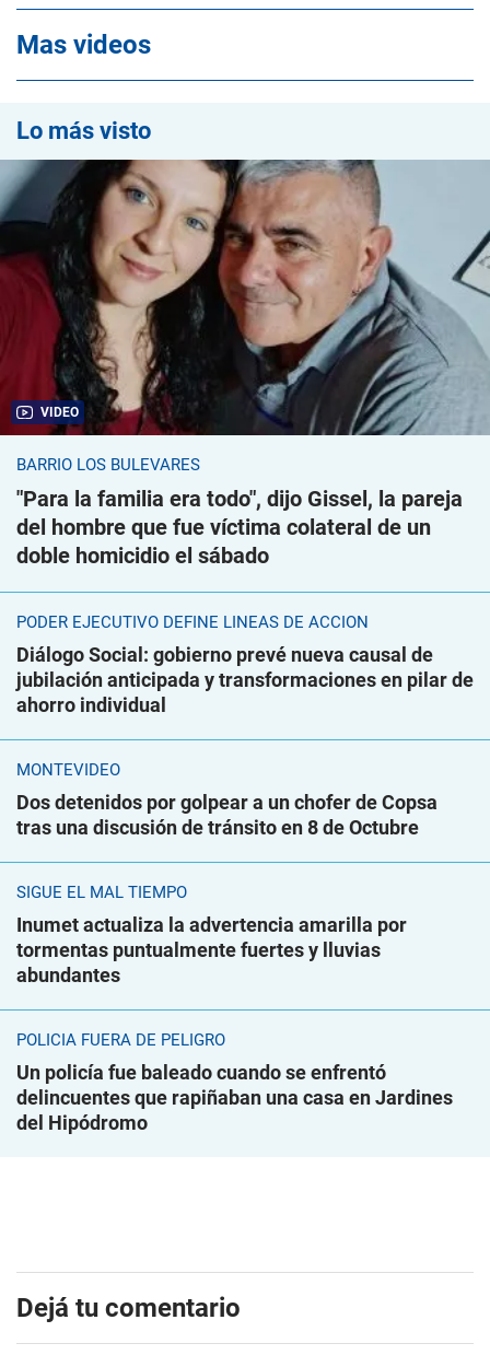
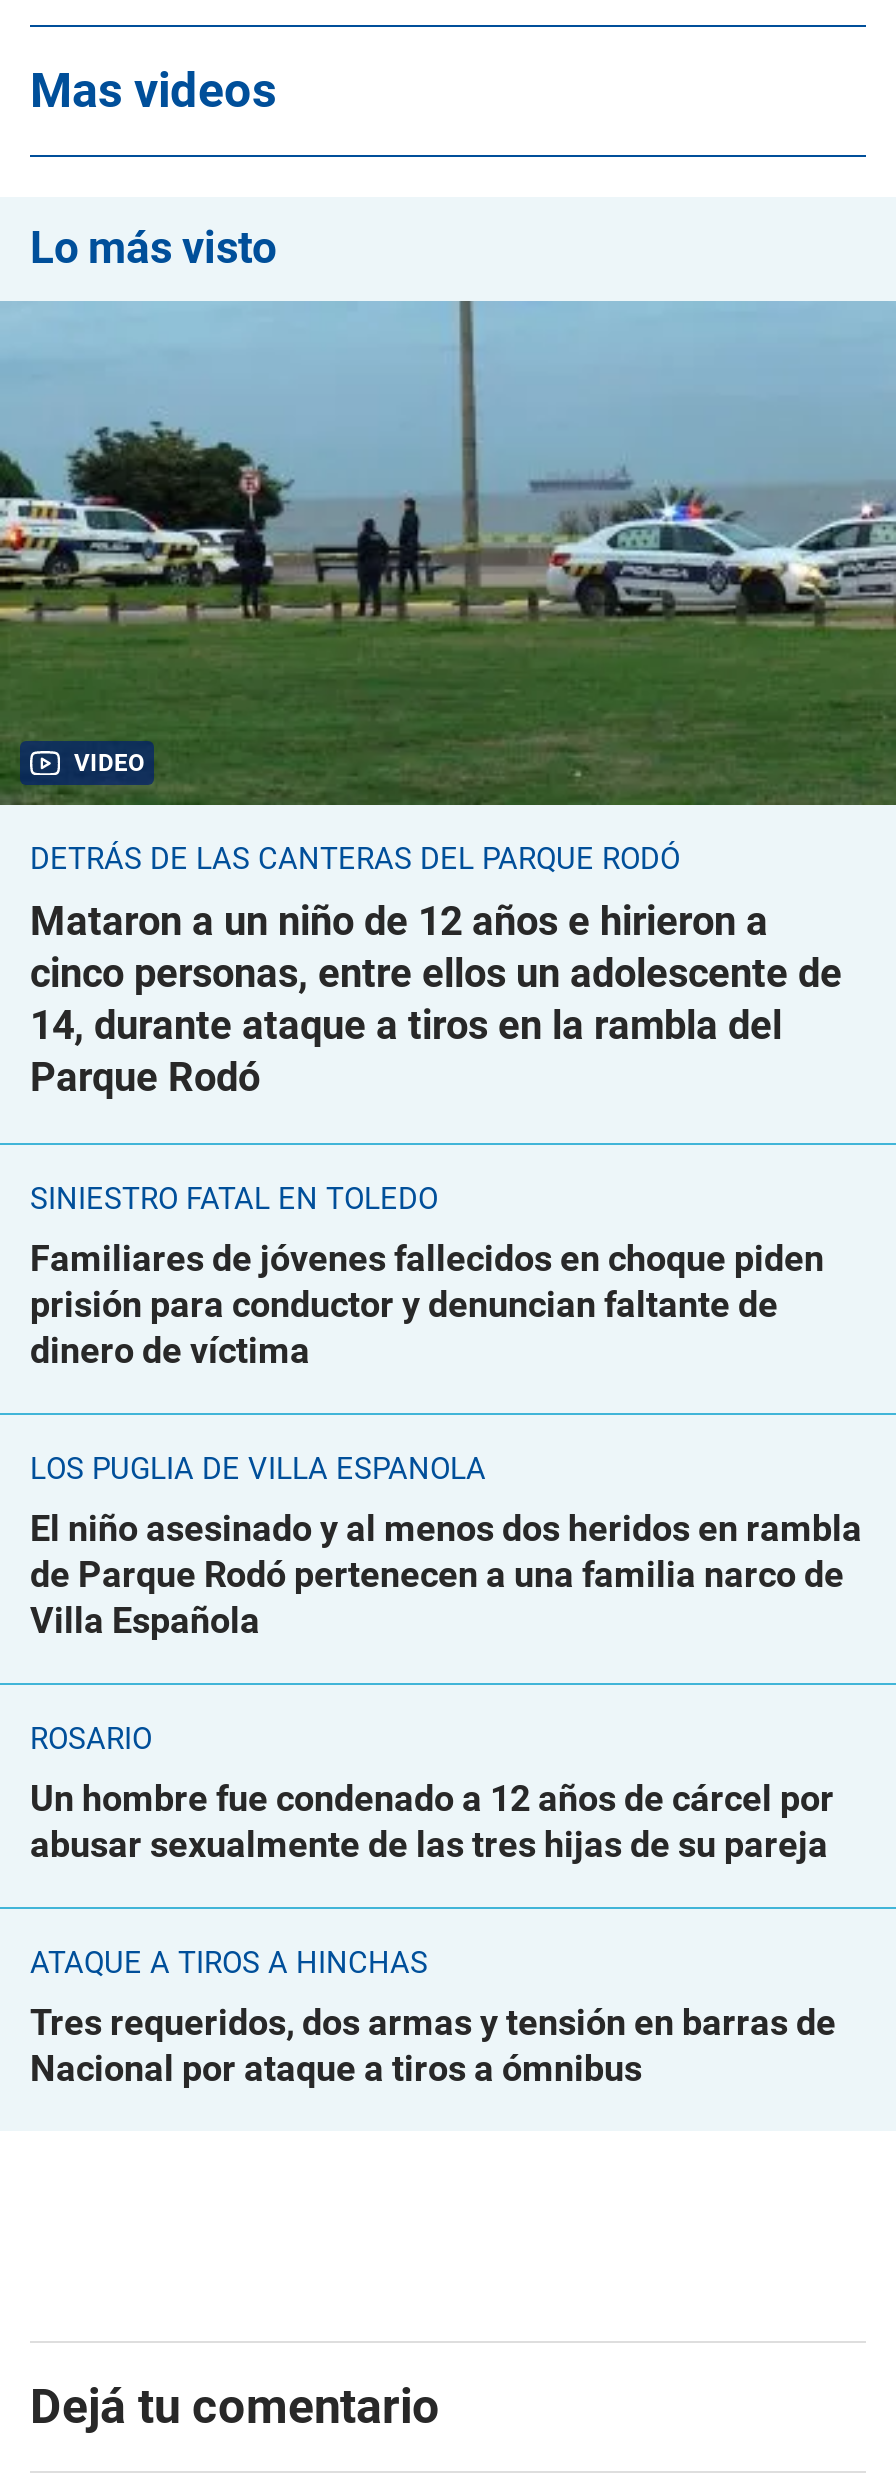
- [image]
- BARRIO LOS BULEVARES
- "Para la familia era todo", dijo Gissel, la pareja
- del hombre que fue víctima colateral de un
- doble homicidio el sábado
+ [image]
+ DETRÁS DE LAS CANTERAS DEL PARQUE RODÓ
+ Mataron a un niño de 12 años e hirieron a
+ cinco personas, entre ellos un adolescente de
+ 14, durante ataque a tiros en la rambla del
+ Parque Rodó

- PODER EJECUTIVO DEFINE LÍNEAS DE ACCIÓN
+ SINIESTRO FATAL EN TOLEDO

- Diálogo Social: gobierno prevé nueva causal de
- jubilación anticipada y transformaciones en pilar de
- ahorro individual
+ Familiares de jóvenes fallecidos en choque piden
+ prisión para conductor y denuncian faltante de
+ dinero de víctima

- MONTEVIDEO
+ LOS PUGLIA DE VILLA ESPAÑOLA

- Dos detenidos por golpear a un chofer de Copsa
- tras una discusión de tránsito en 8 de Octubre
+ El niño asesinado y al menos dos heridos en rambla
+ de Parque Rodó pertenecen a una familia narco de
+ Villa Española

- SIGUE EL MAL TIEMPO
+ ROSARIO

- Inumet actualiza la advertencia amarilla por
- tormentas puntualmente fuertes y lluvias
- abundantes
+ Un hombre fue condenado a 12 años de cárcel por
+ abusar sexualmente de las tres hijas de su pareja

- POLICÍA FUERA DE PELIGRO
+ ATAQUE A TIROS A HINCHAS

- Un policía fue baleado cuando se enfrentó
- delincuentes que rapiñaban una casa en Jardines
- del Hipódromo
+ Tres requeridos, dos armas y tensión en barras de
+ Nacional por ataque a tiros a ómnibus
